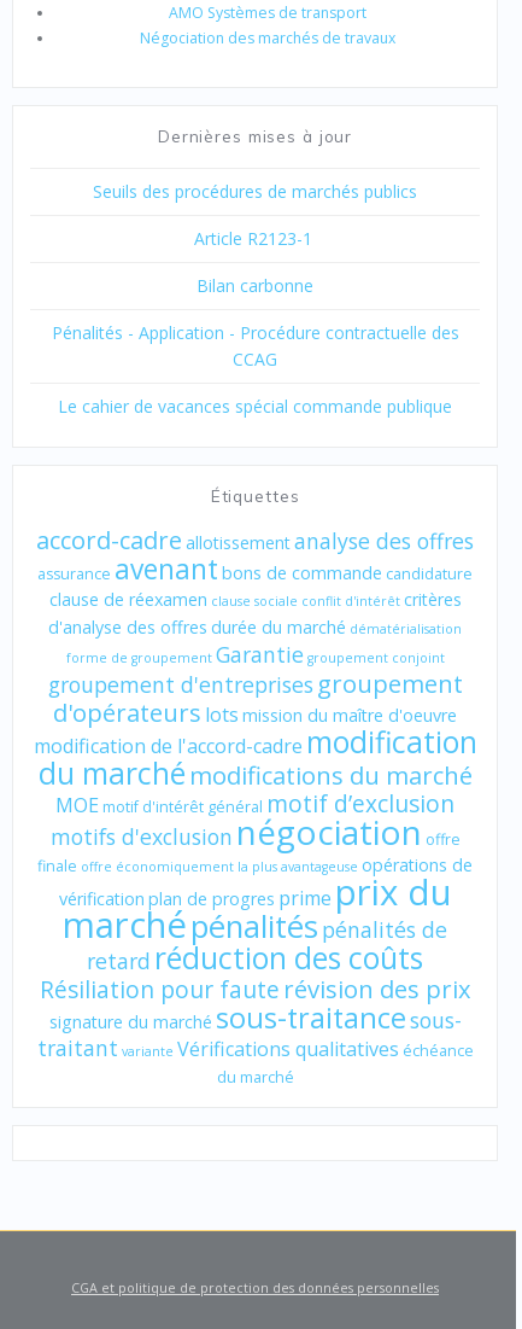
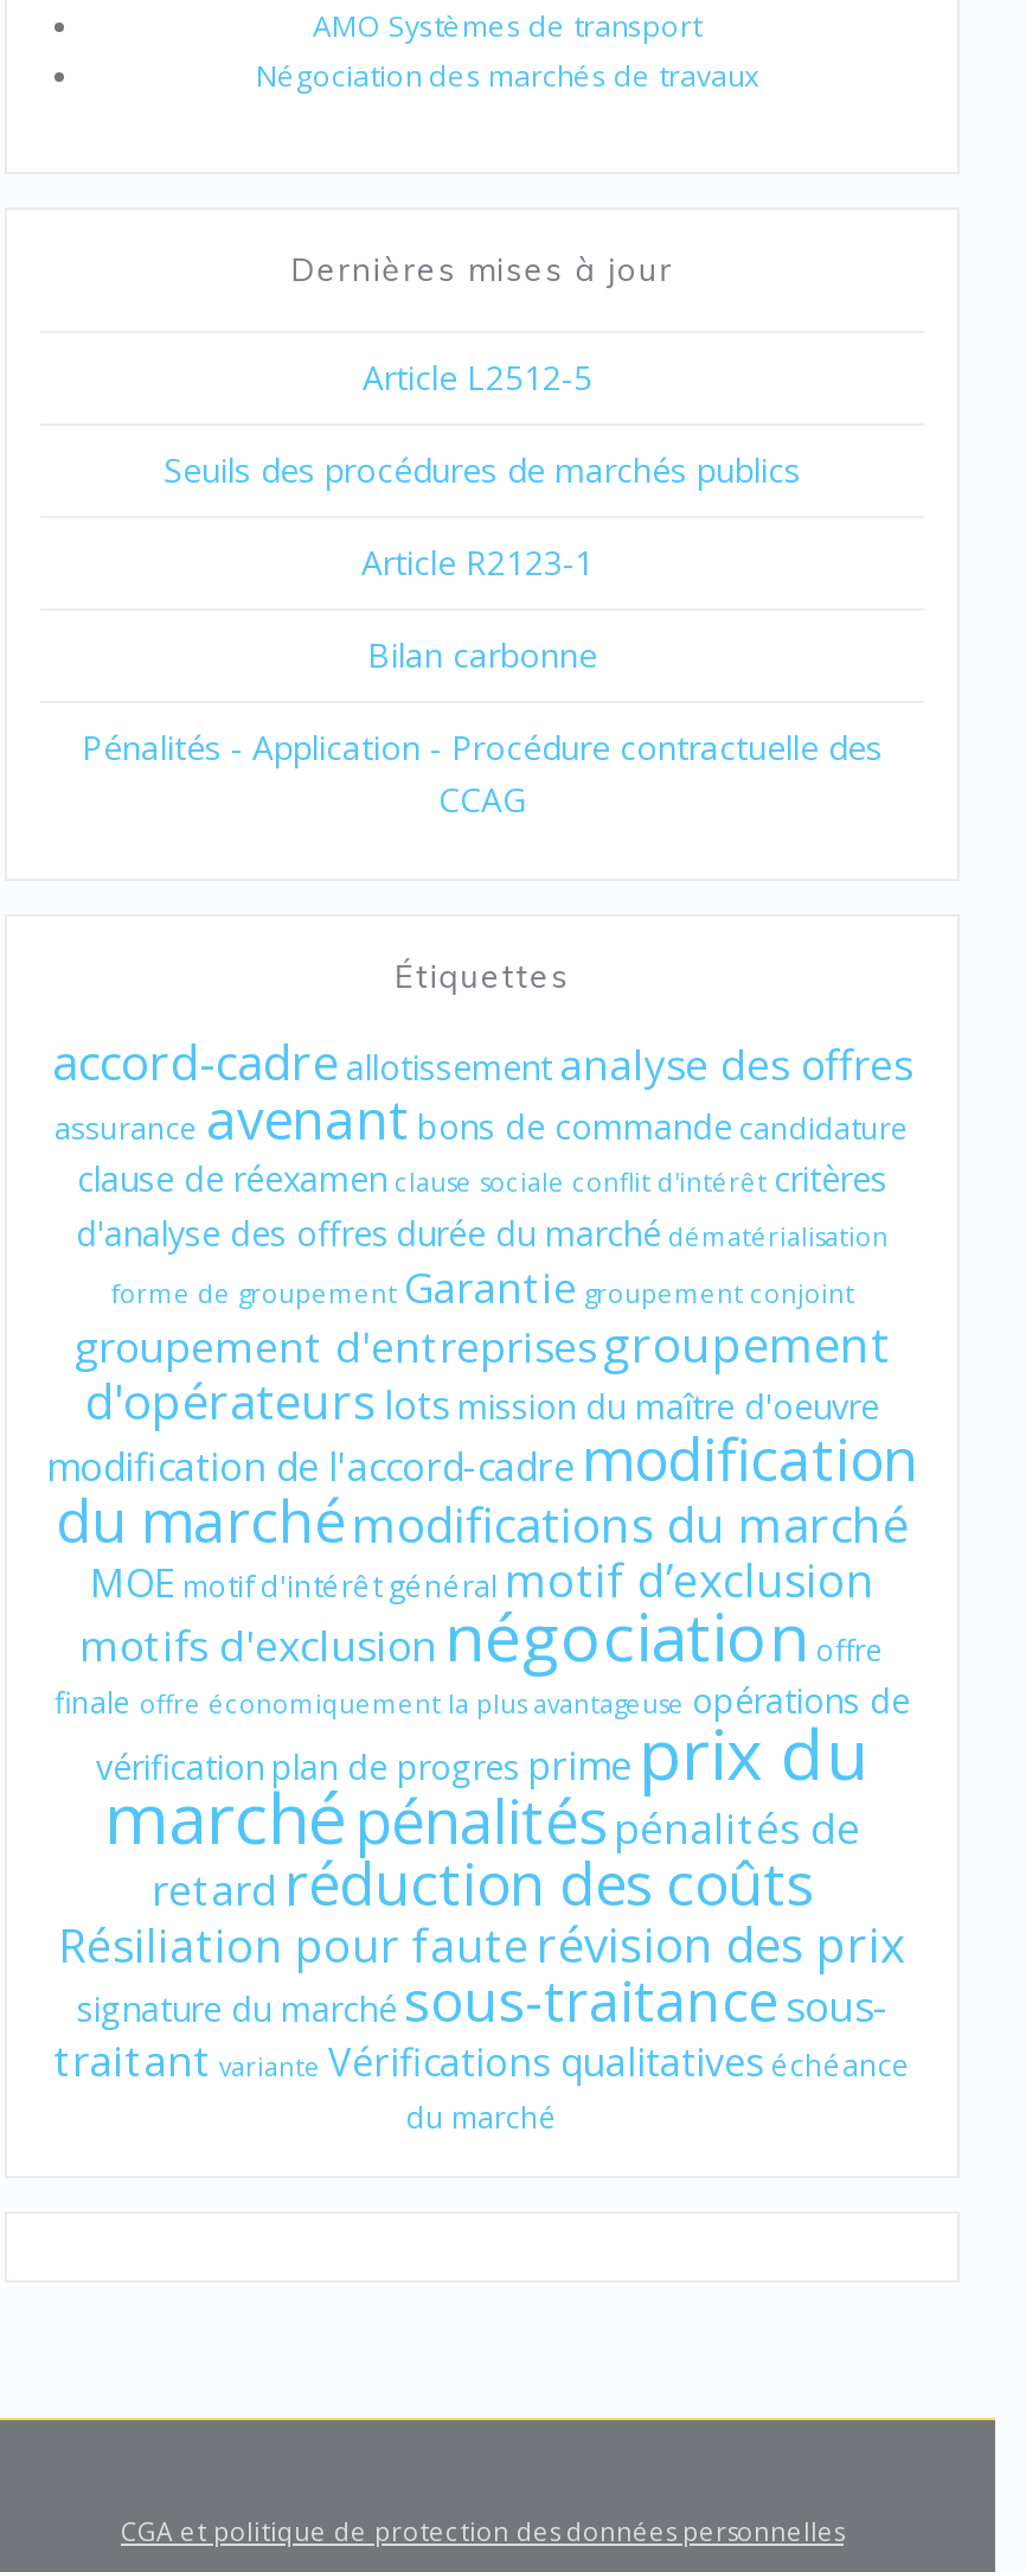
+ Article L2512-5

moved down: Seuils des procédures de marchés publics | Article R2123-1 | Bilan carbonne | Pénalités - Application - Procédure contractuelle des | CCAG

- Le cahier de vacances spécial commande publique
